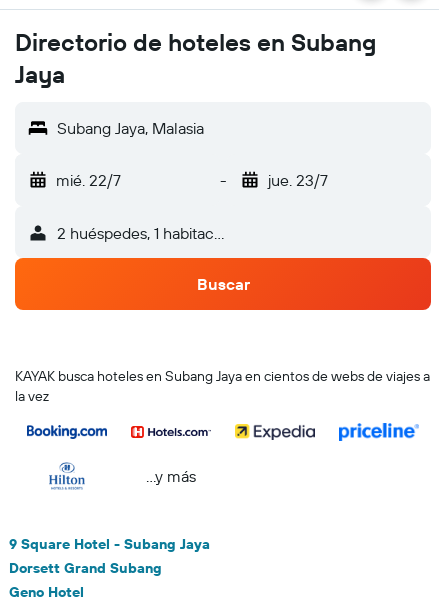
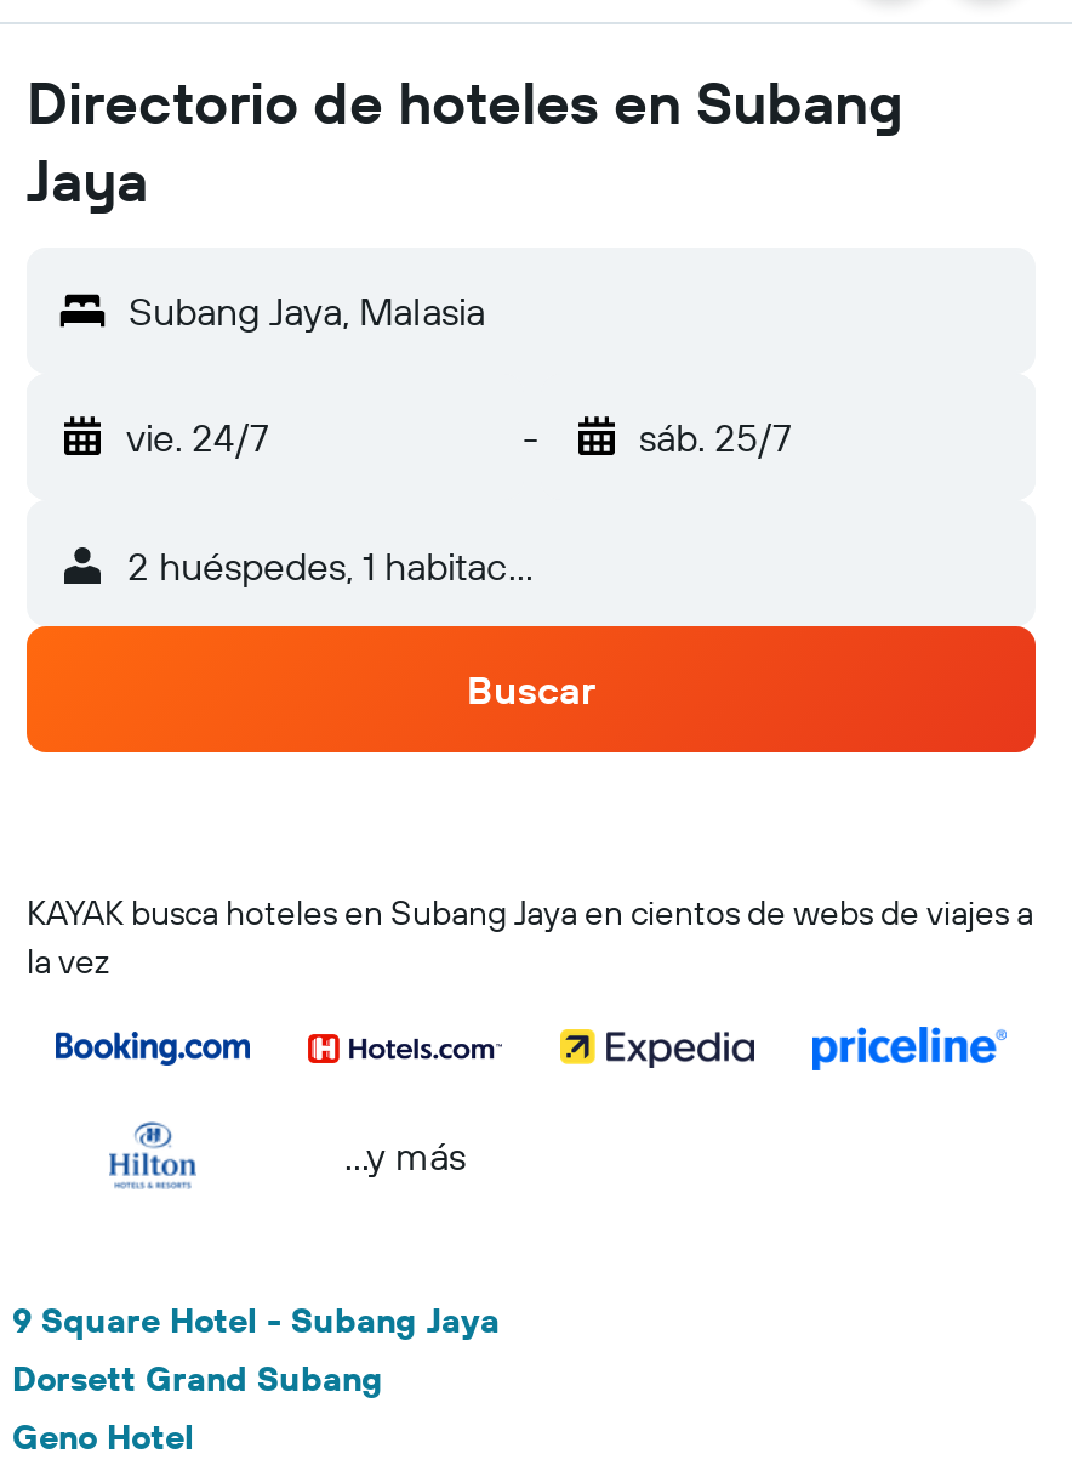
- mié. 22/7
+ vie. 24/7

- jue. 23/7
+ sáb. 25/7
